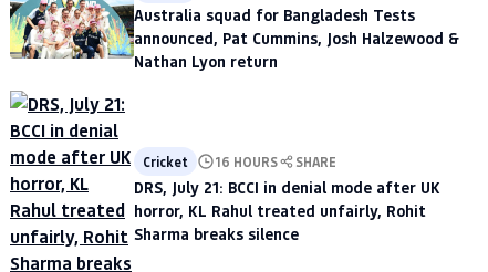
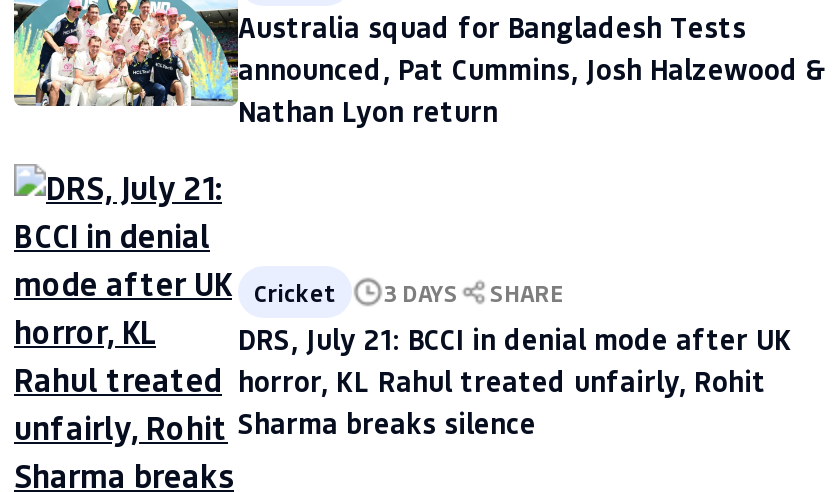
- Cricket 16 HOURS SHARE
+ Cricket 3 DAYS SHARE
